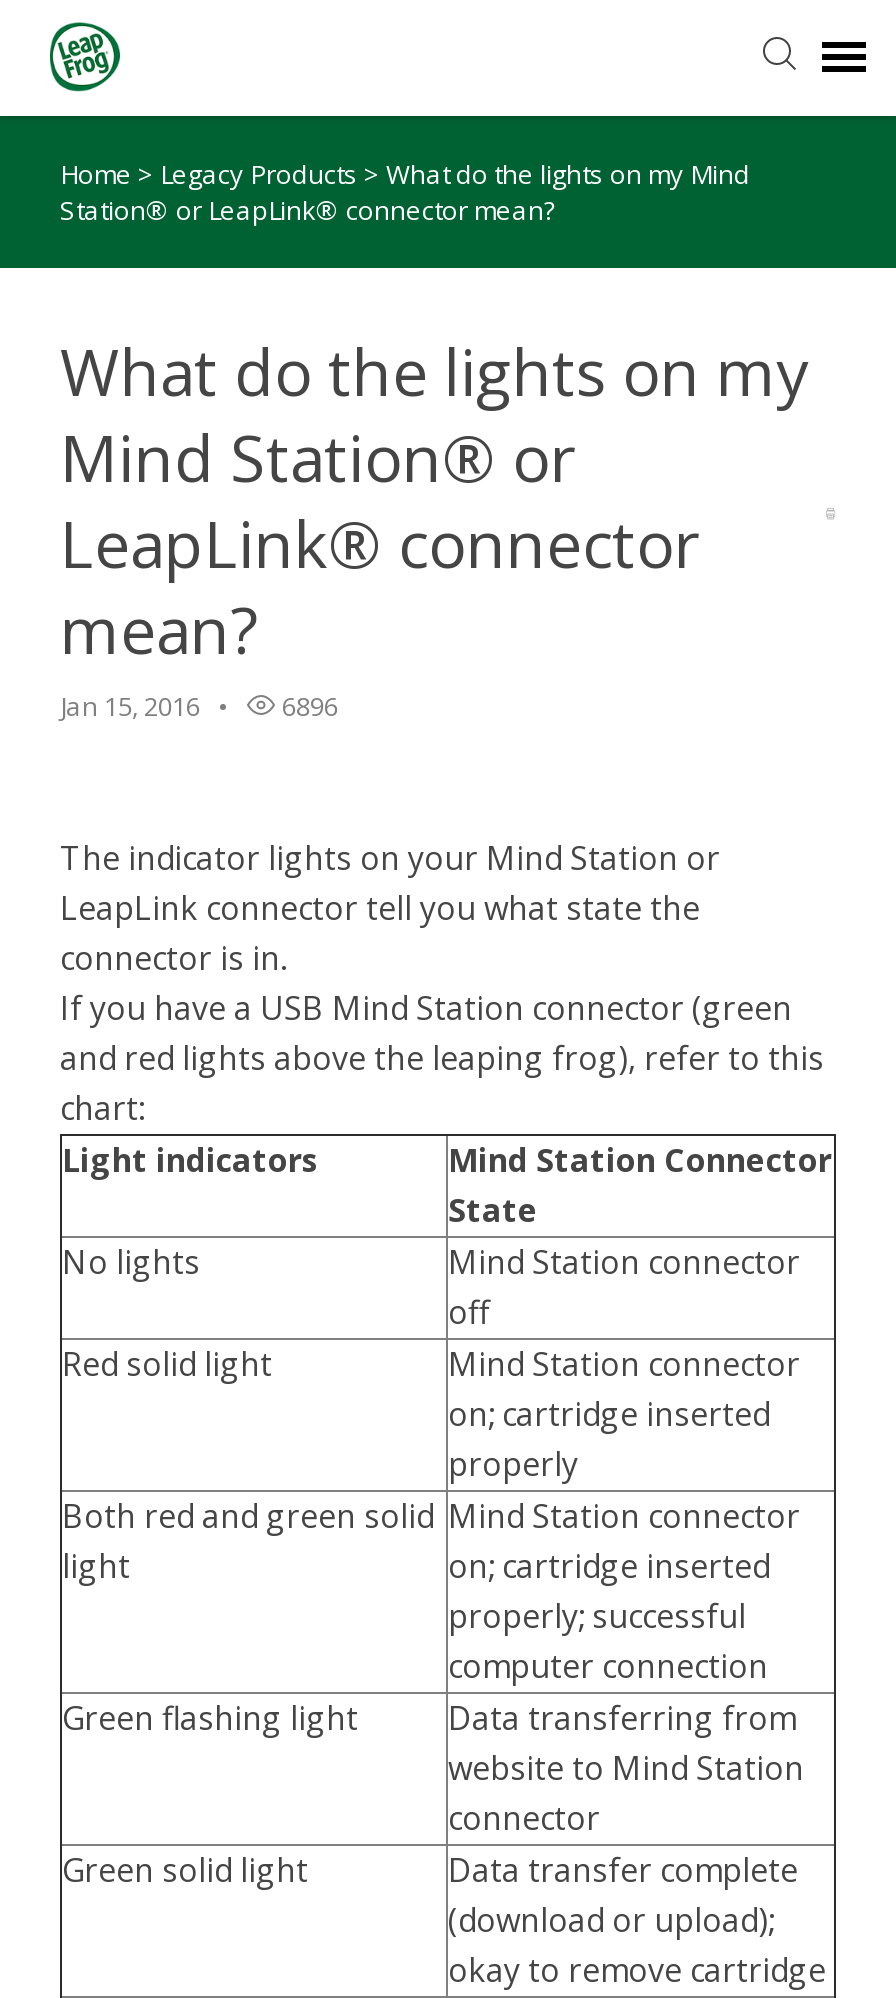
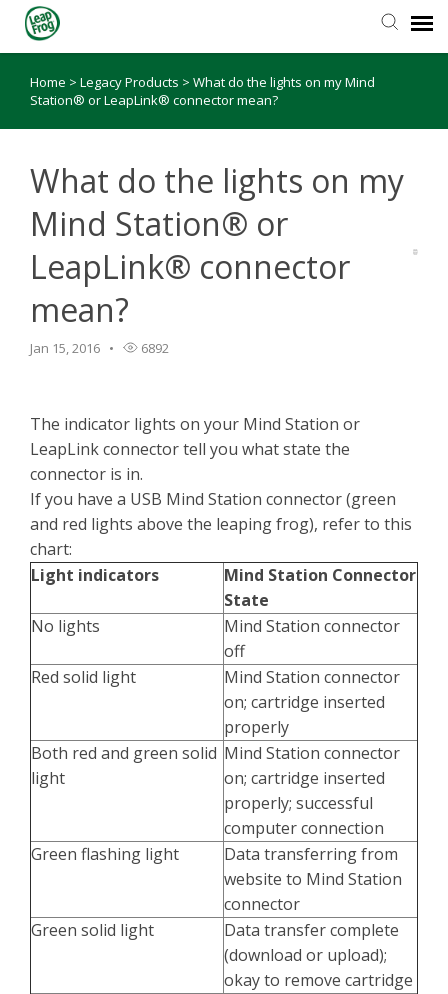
- 6896
+ 6892
